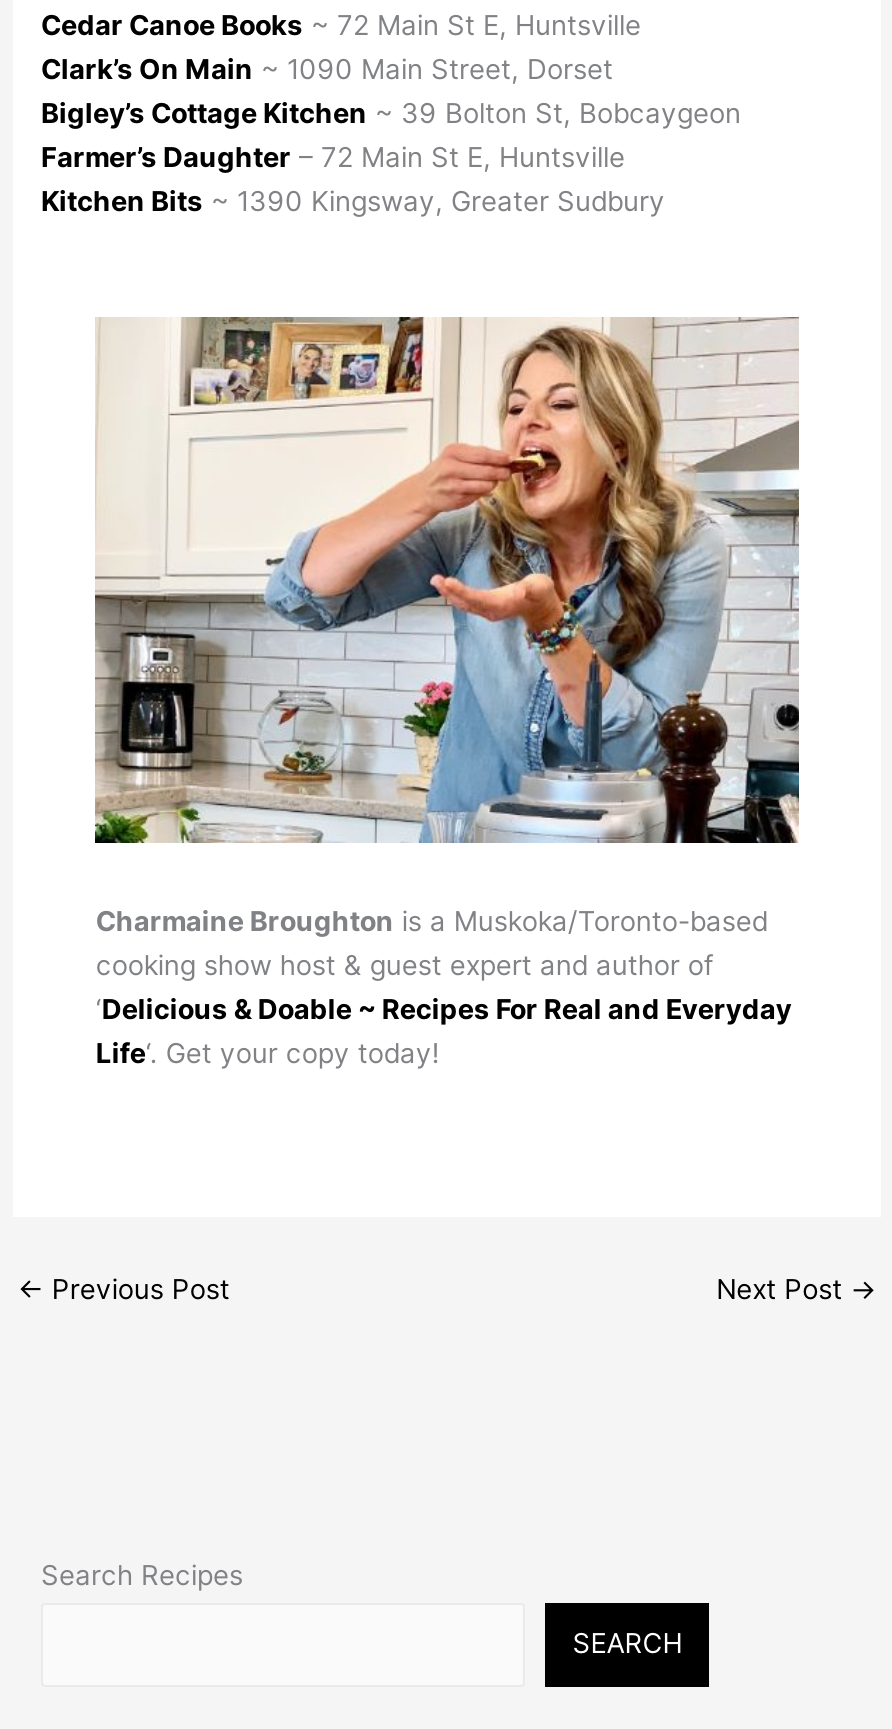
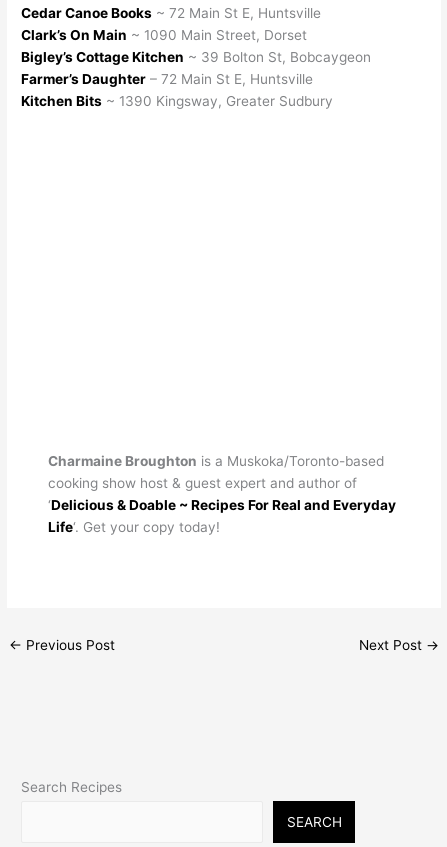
- [image]
